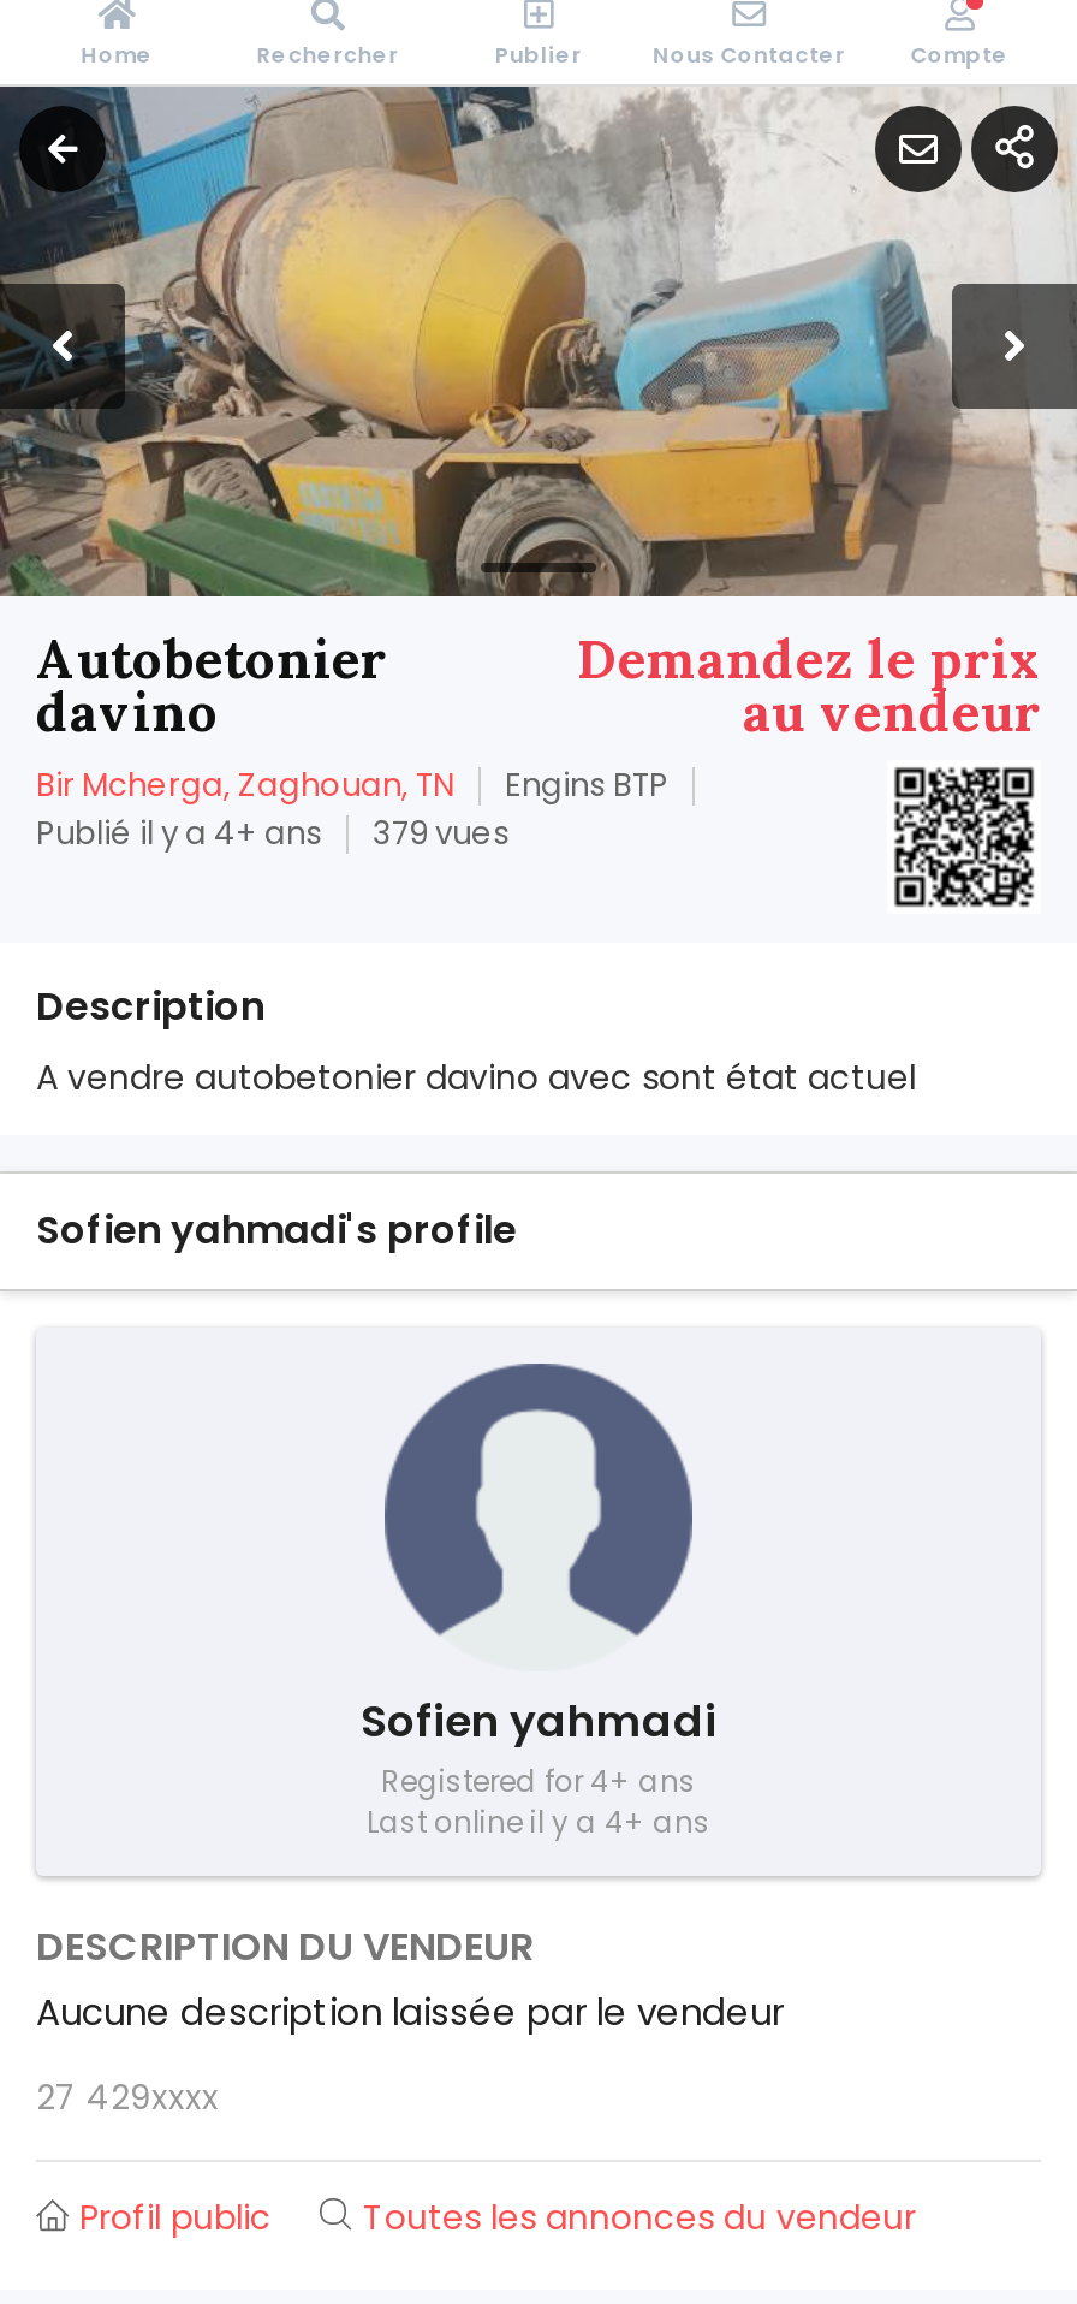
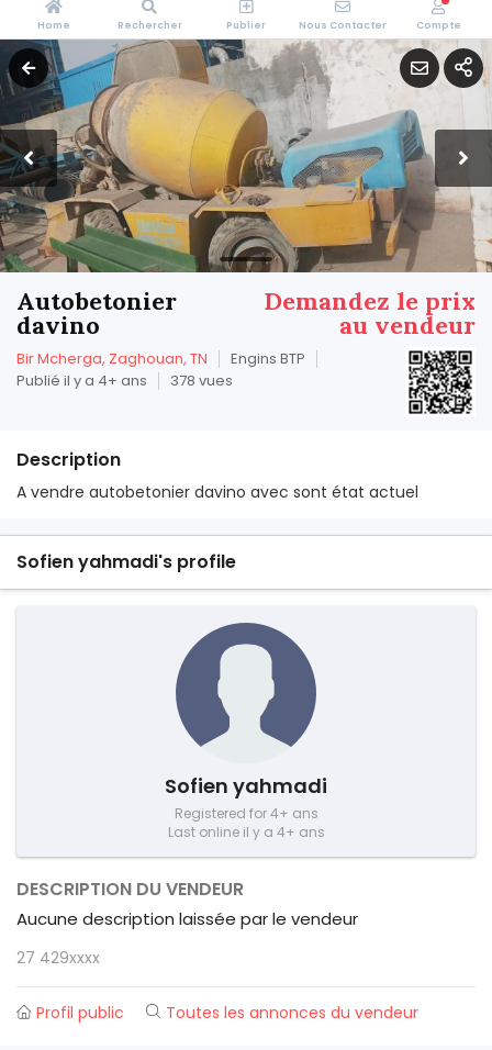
- Publié il y a 4+ ans 379 vues
+ Publié il y a 4+ ans 378 vues
